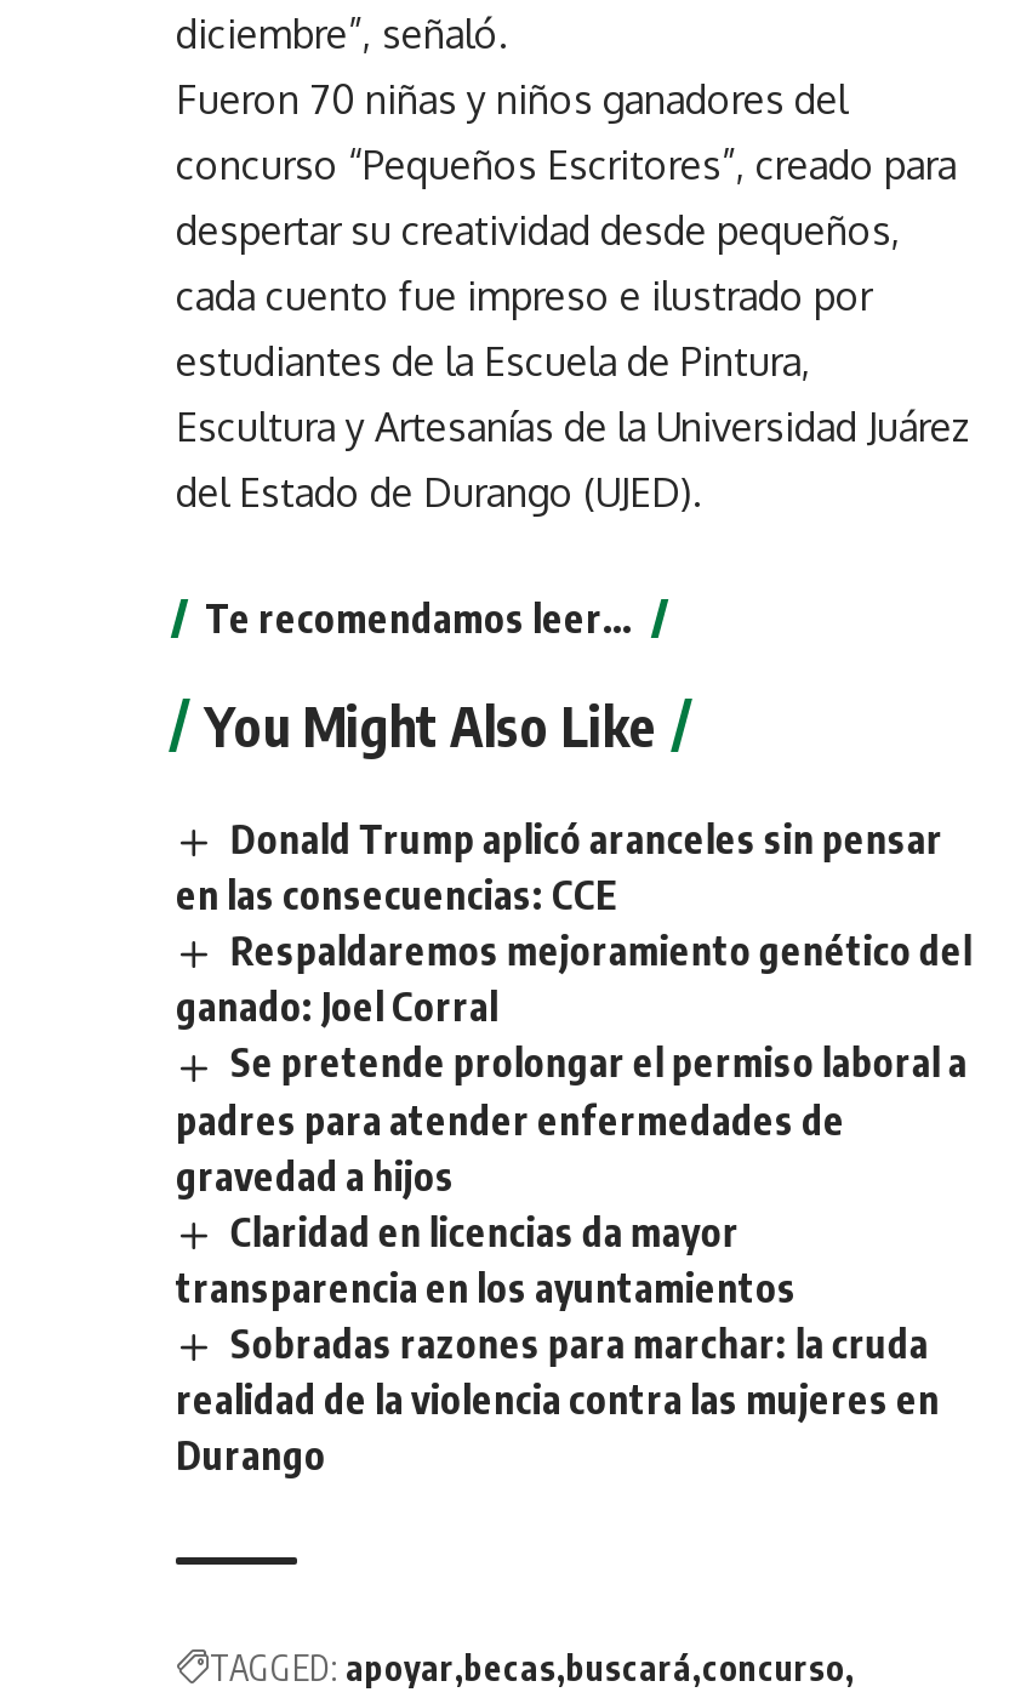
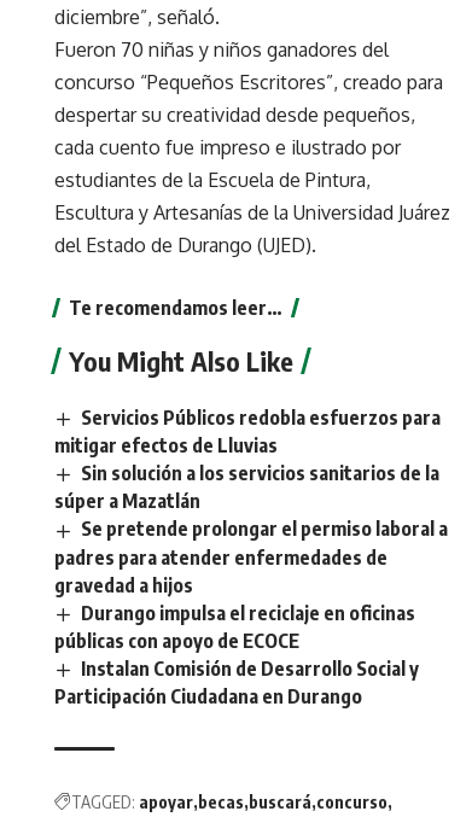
- Donald Trump aplicó aranceles sin pensar
- en las consecuencias: CCE
- Respaldaremos mejoramiento genético del
- ganado: Joel Corral
+ Servicios Públicos redobla esfuerzos para
+ mitigar efectos de Lluvias
+ Sin solución a los servicios sanitarios de la
+ súper a Mazatlán

- Claridad en licencias da mayor
- transparencia en los ayuntamientos
- Sobradas razones para marchar: la cruda
- realidad de la violencia contra las mujeres en
- Durango
+ Durango impulsa el reciclaje en oficinas
+ públicas con apoyo de ECOCE
+ Instalan Comisión de Desarrollo Social y
+ Participación Ciudadana en Durango
